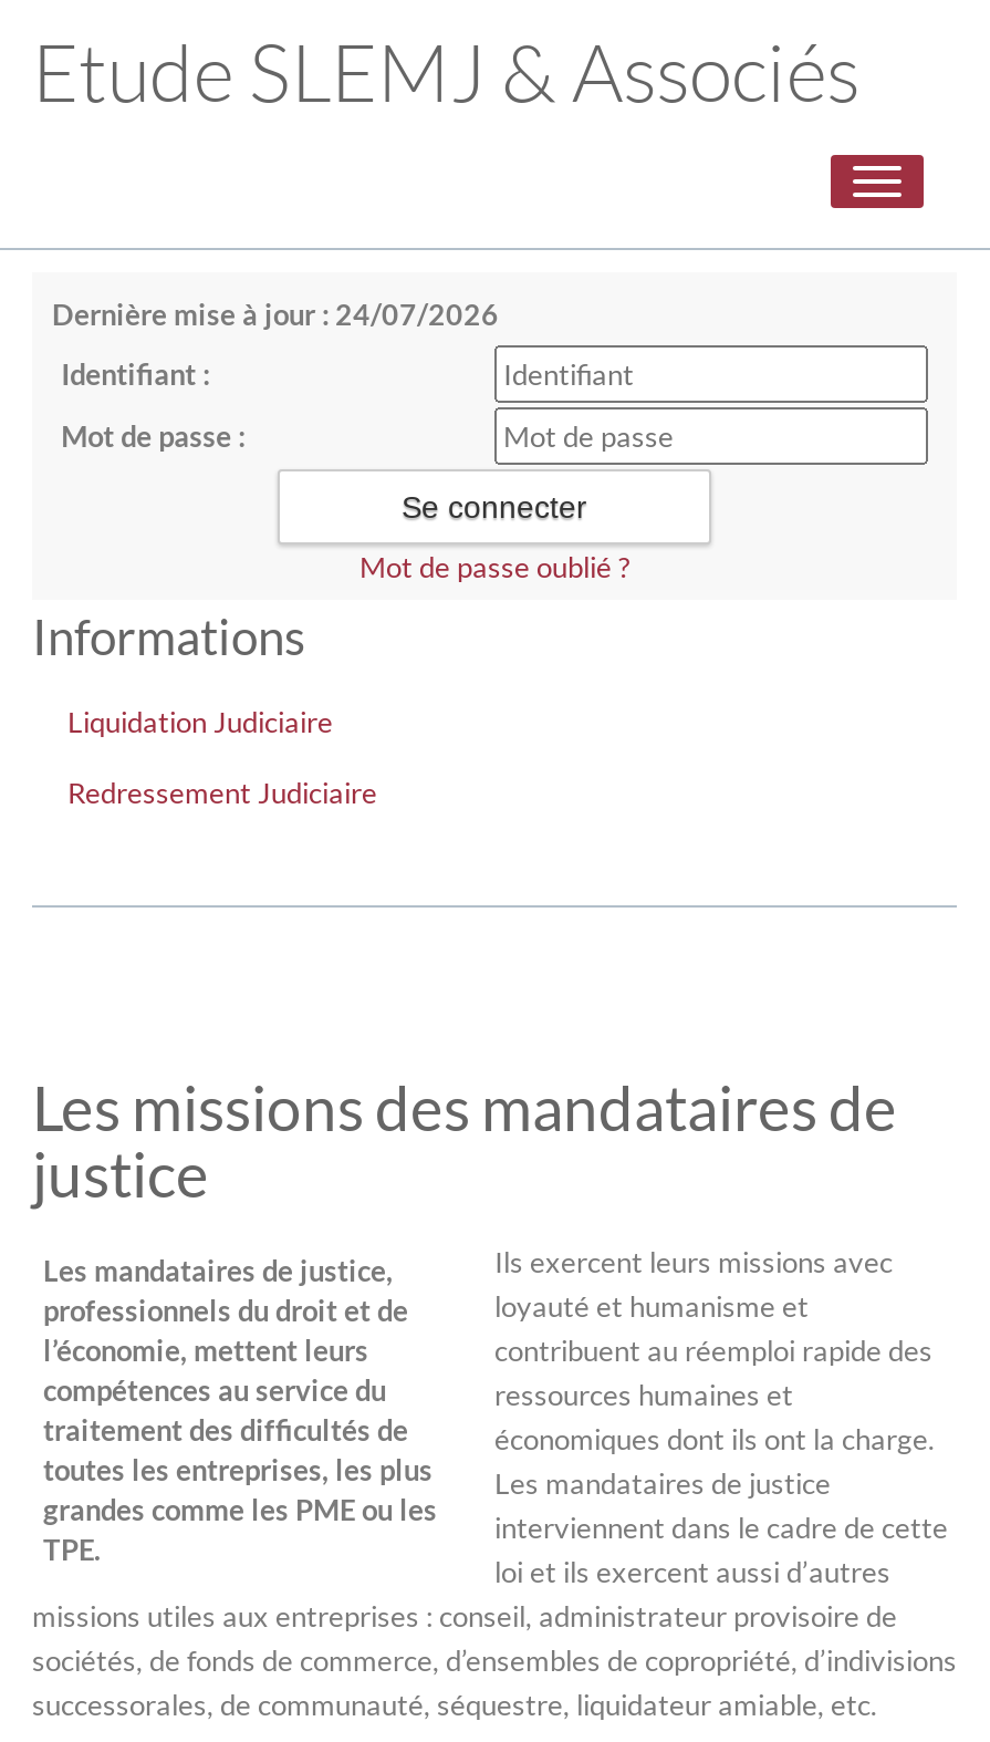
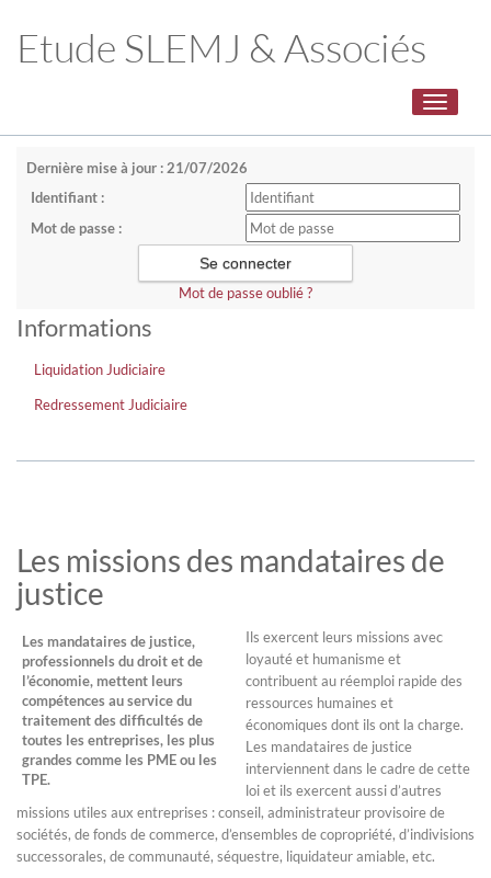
- Dernière mise à jour : 24/07/2026
+ Dernière mise à jour : 21/07/2026
